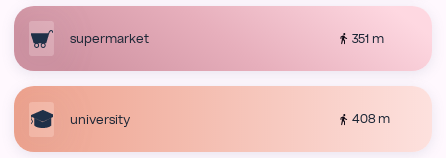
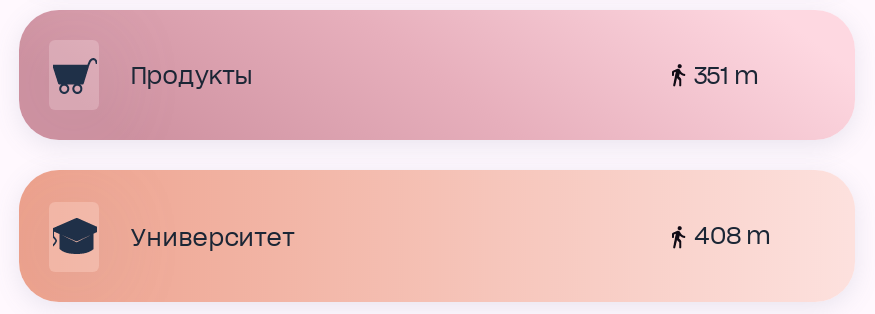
- supermarket
+ Продукты

- university
+ Университет
